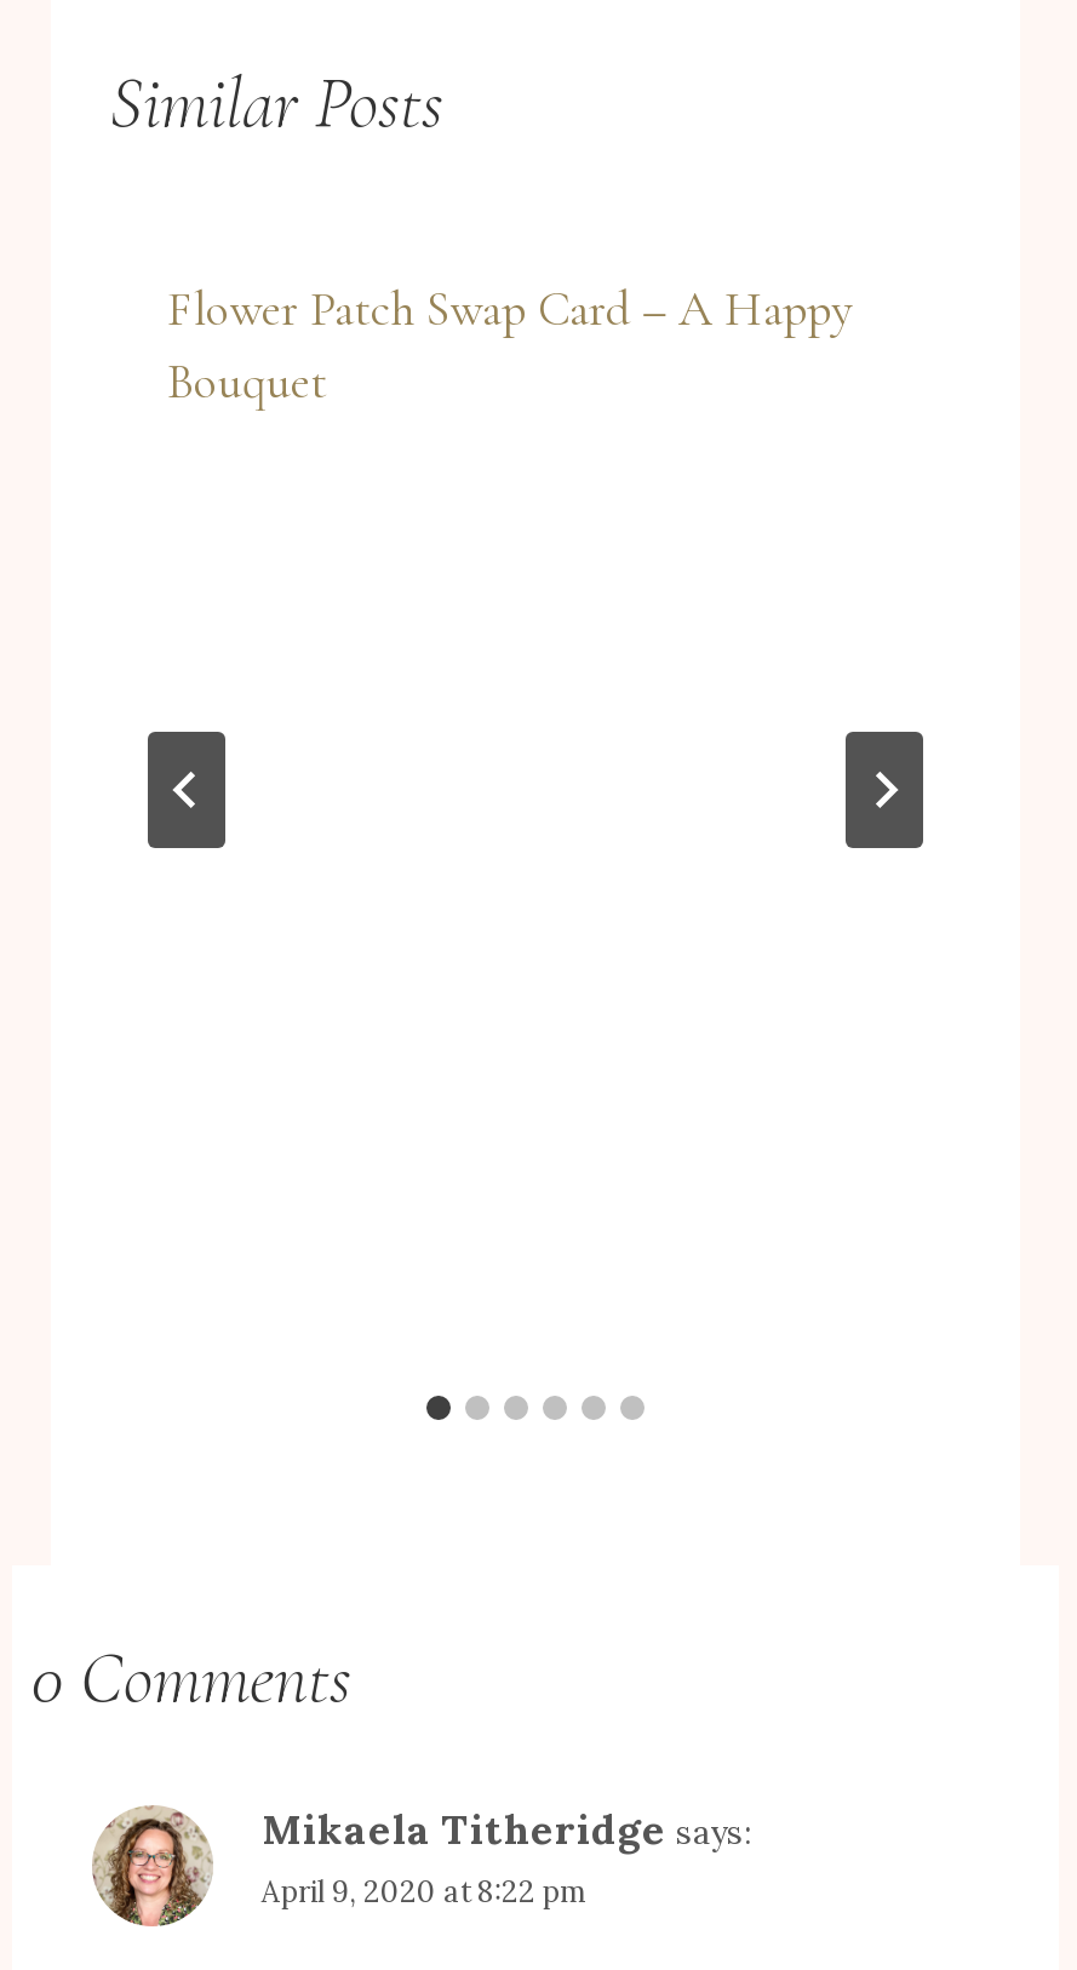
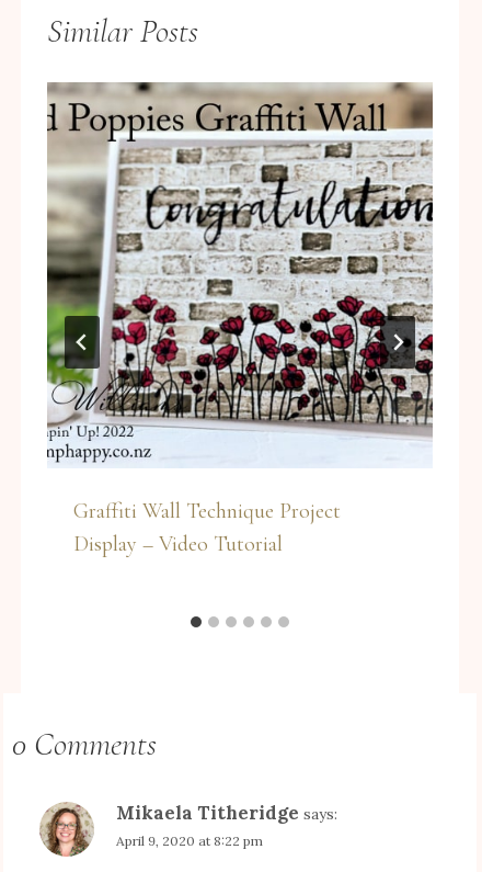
+ [image]

- Flower Patch Swap Card – A Happy
- Bouquet
+ Graffiti Wall Technique Project
+ Display – Video Tutorial
